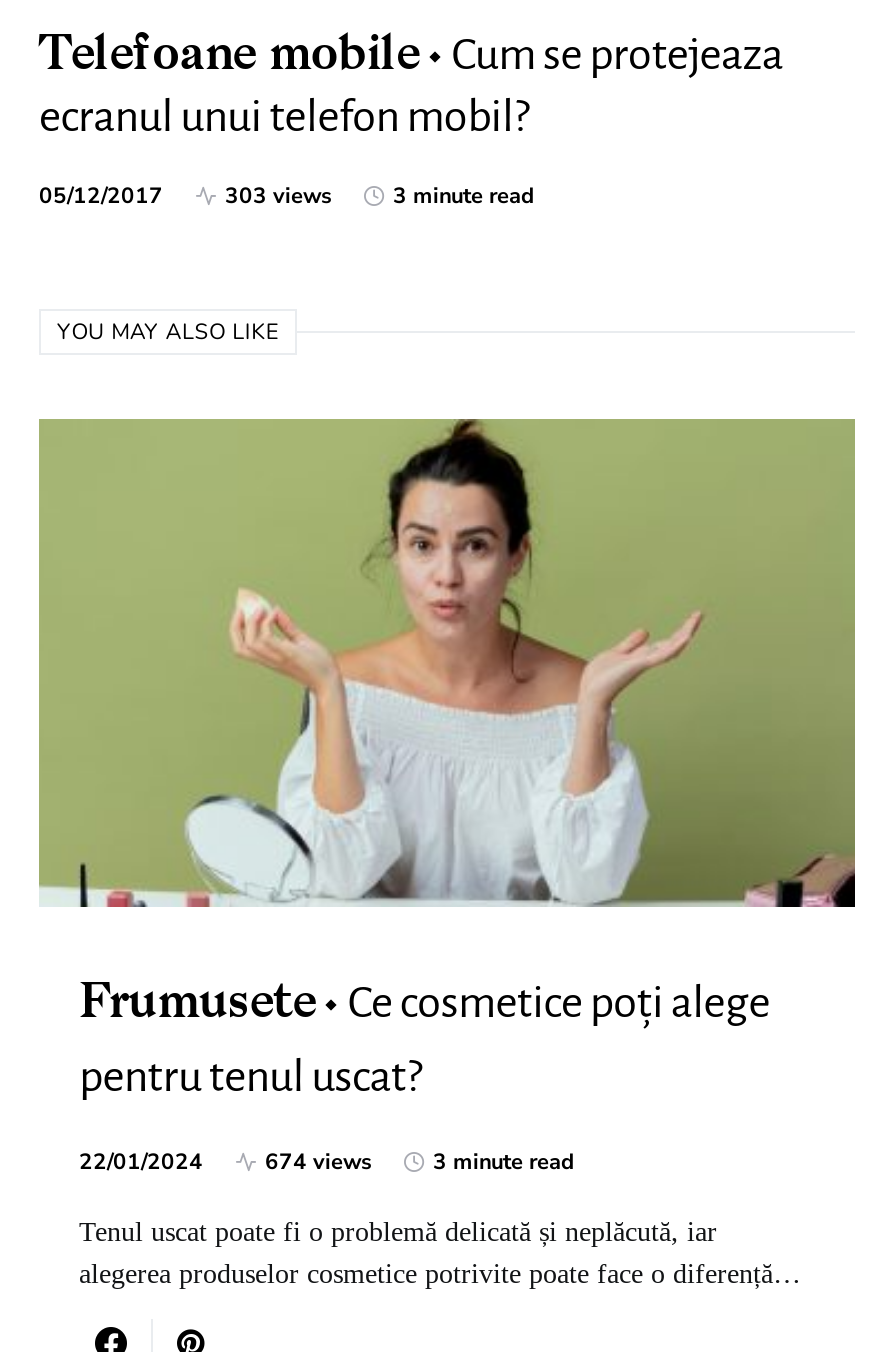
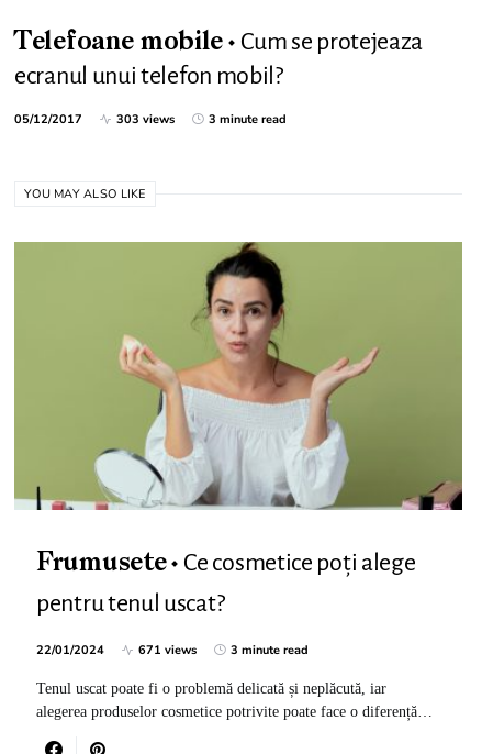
- 674 views
+ 671 views
